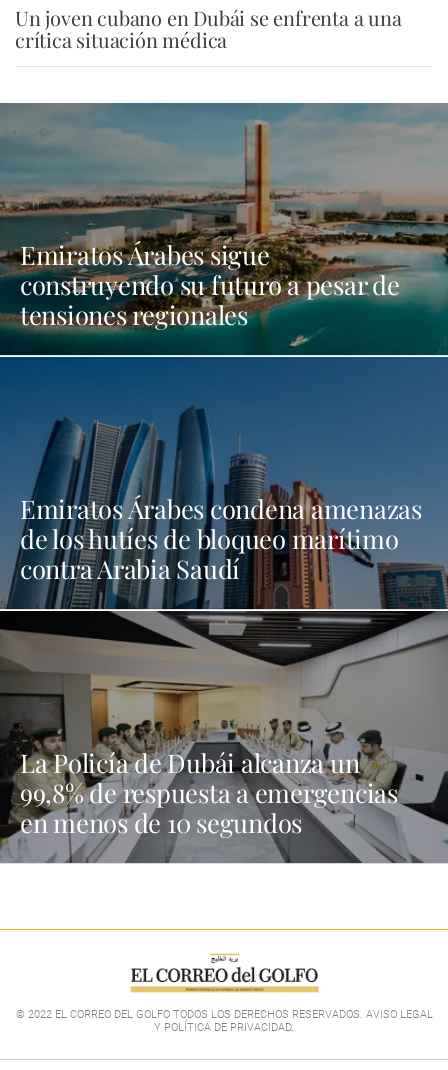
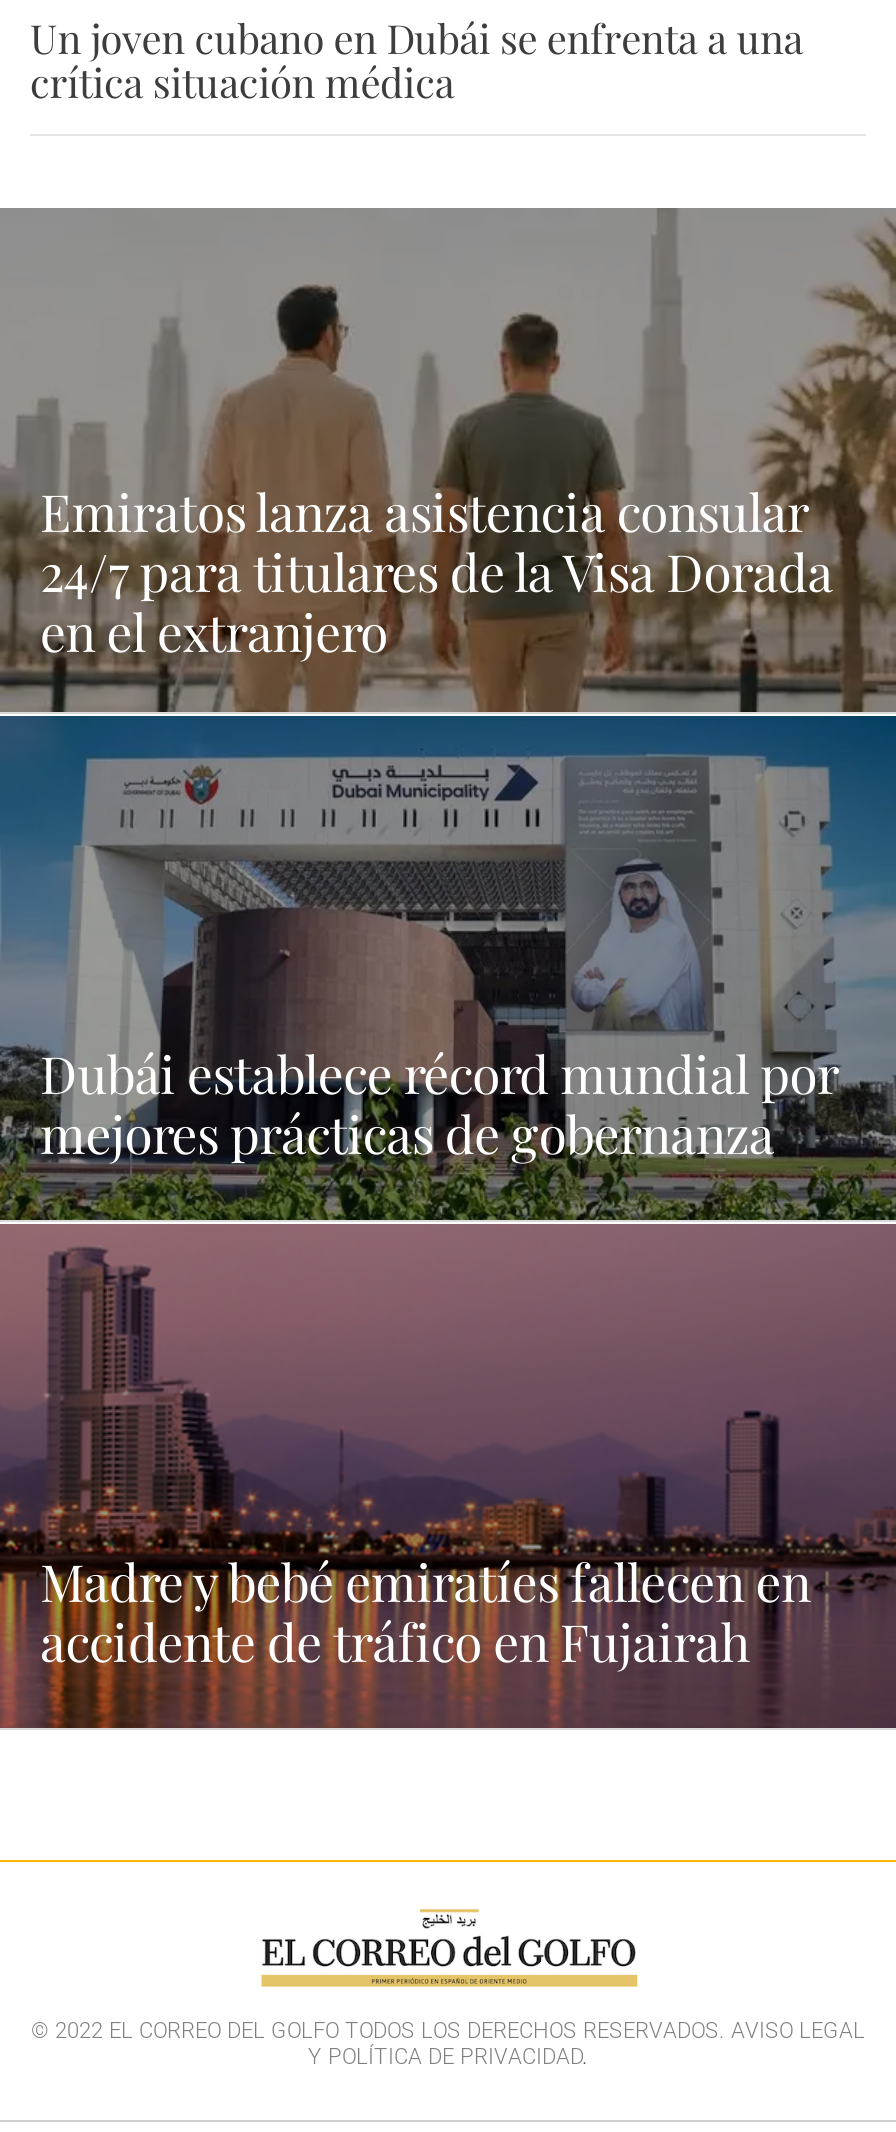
- [image]
- Emiratos Árabes sigue
- construyendo su futuro a pesar de
- tensiones regionales
+ [image]
+ Emiratos lanza asistencia consular
+ 24/7 para titulares de la Visa Dorada
+ en el extranjero

- Emiratos Árabes condena amenazas
- de los hutíes de bloqueo marítimo
- contra Arabia Saudí
+ Dubái establece récord mundial por
+ mejores prácticas de gobernanza

- La Policía de Dubái alcanza un
- 99,8% de respuesta a emergencias
- en menos de 10 segundos
+ Madre y bebé emiratíes fallecen en
+ accidente de tráfico en Fujairah
